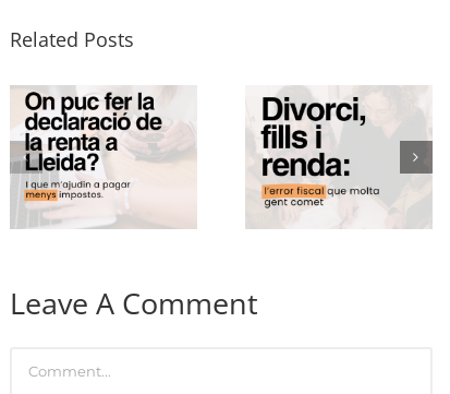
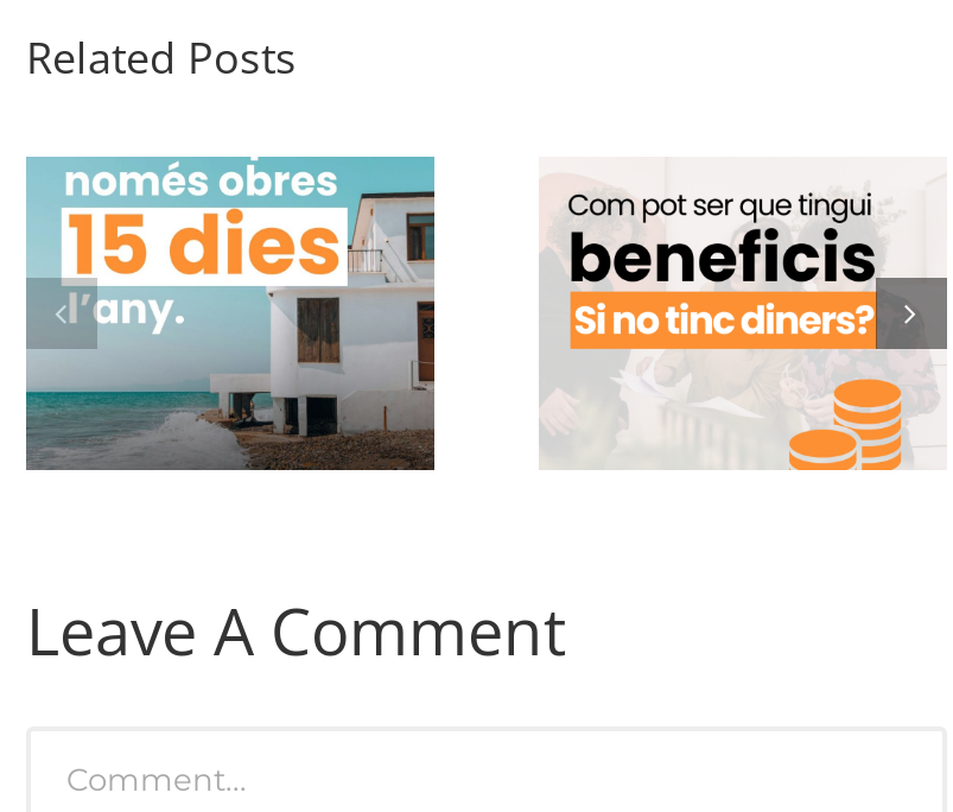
- [image]
+ [image]

- [image]
+ [image]
